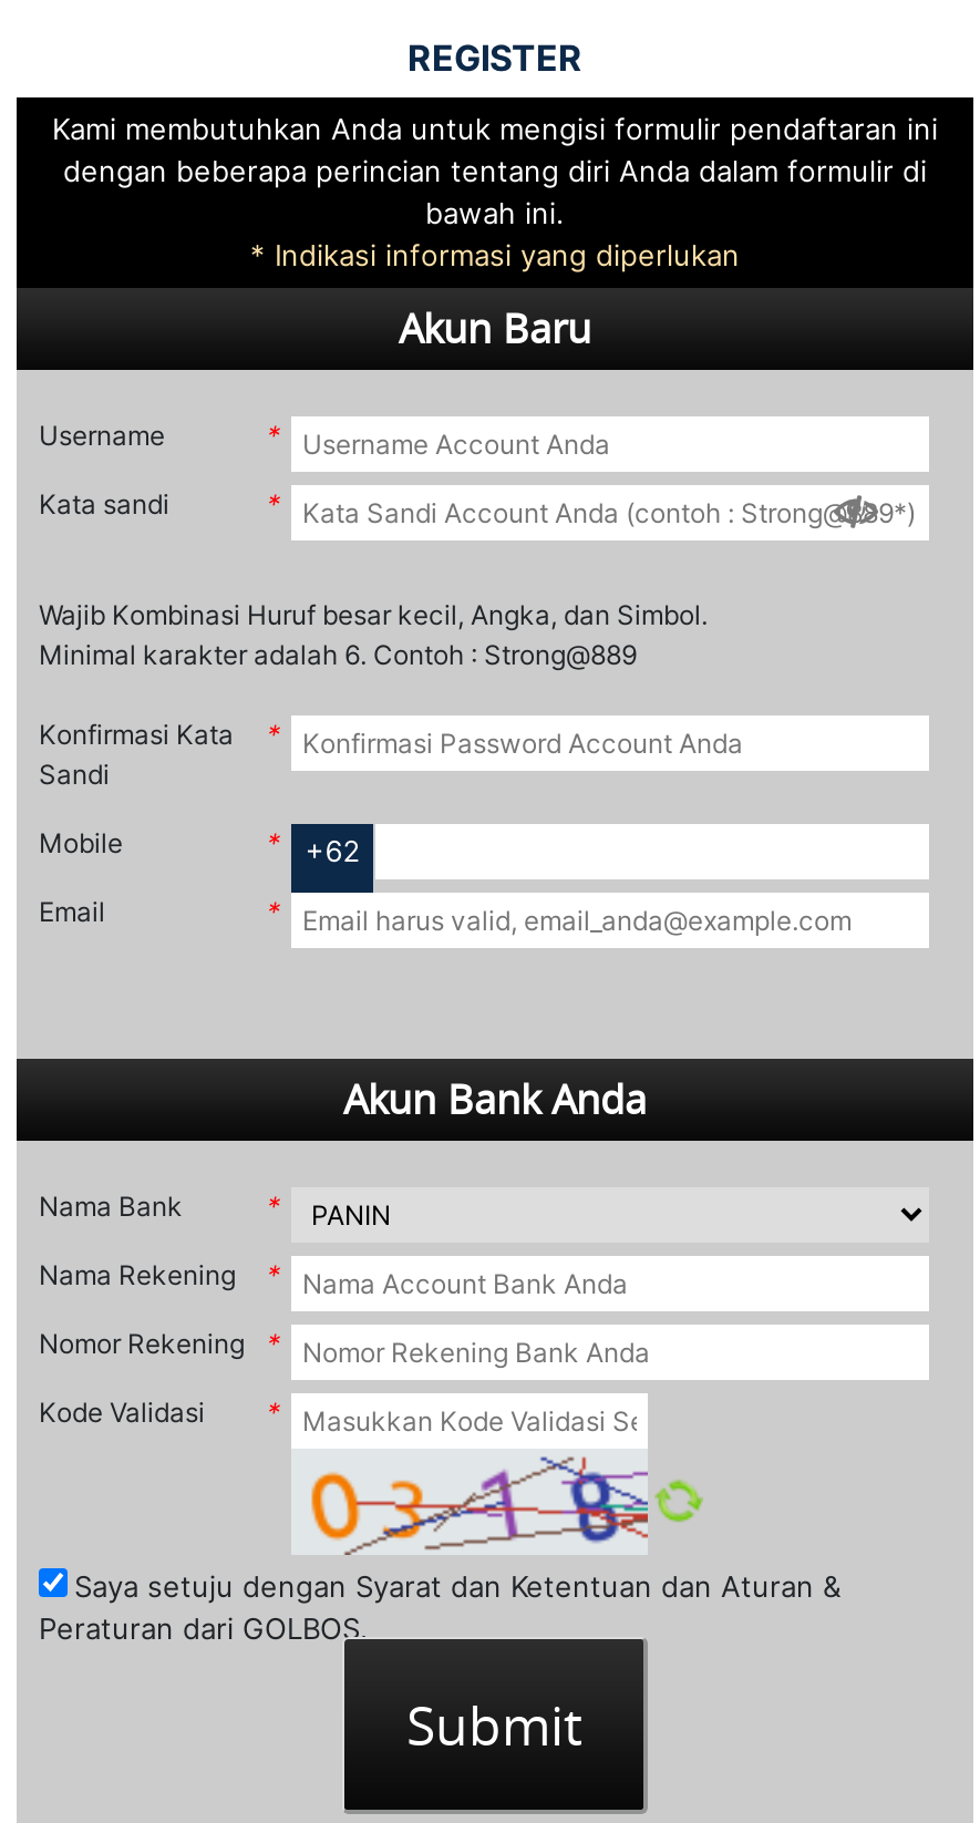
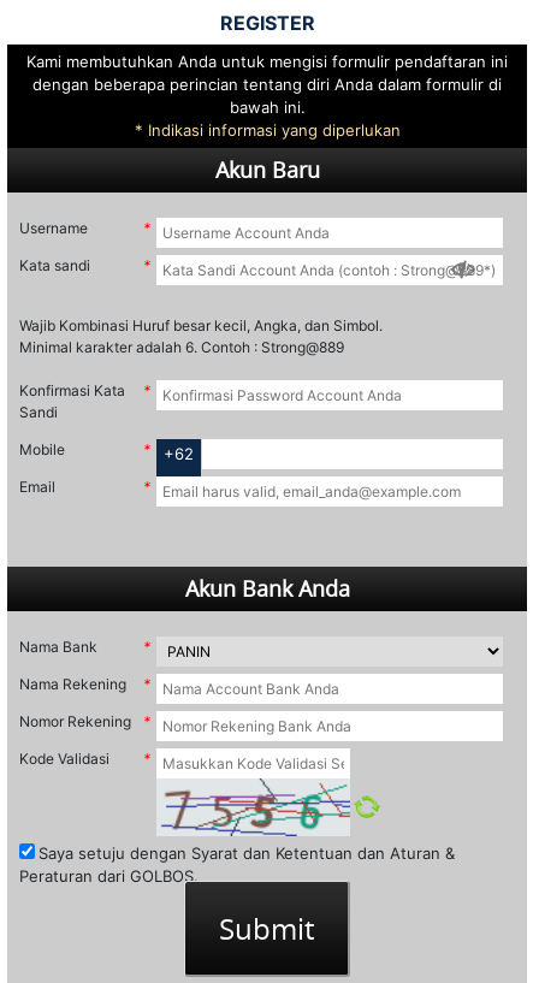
- [image]
+ [image]
